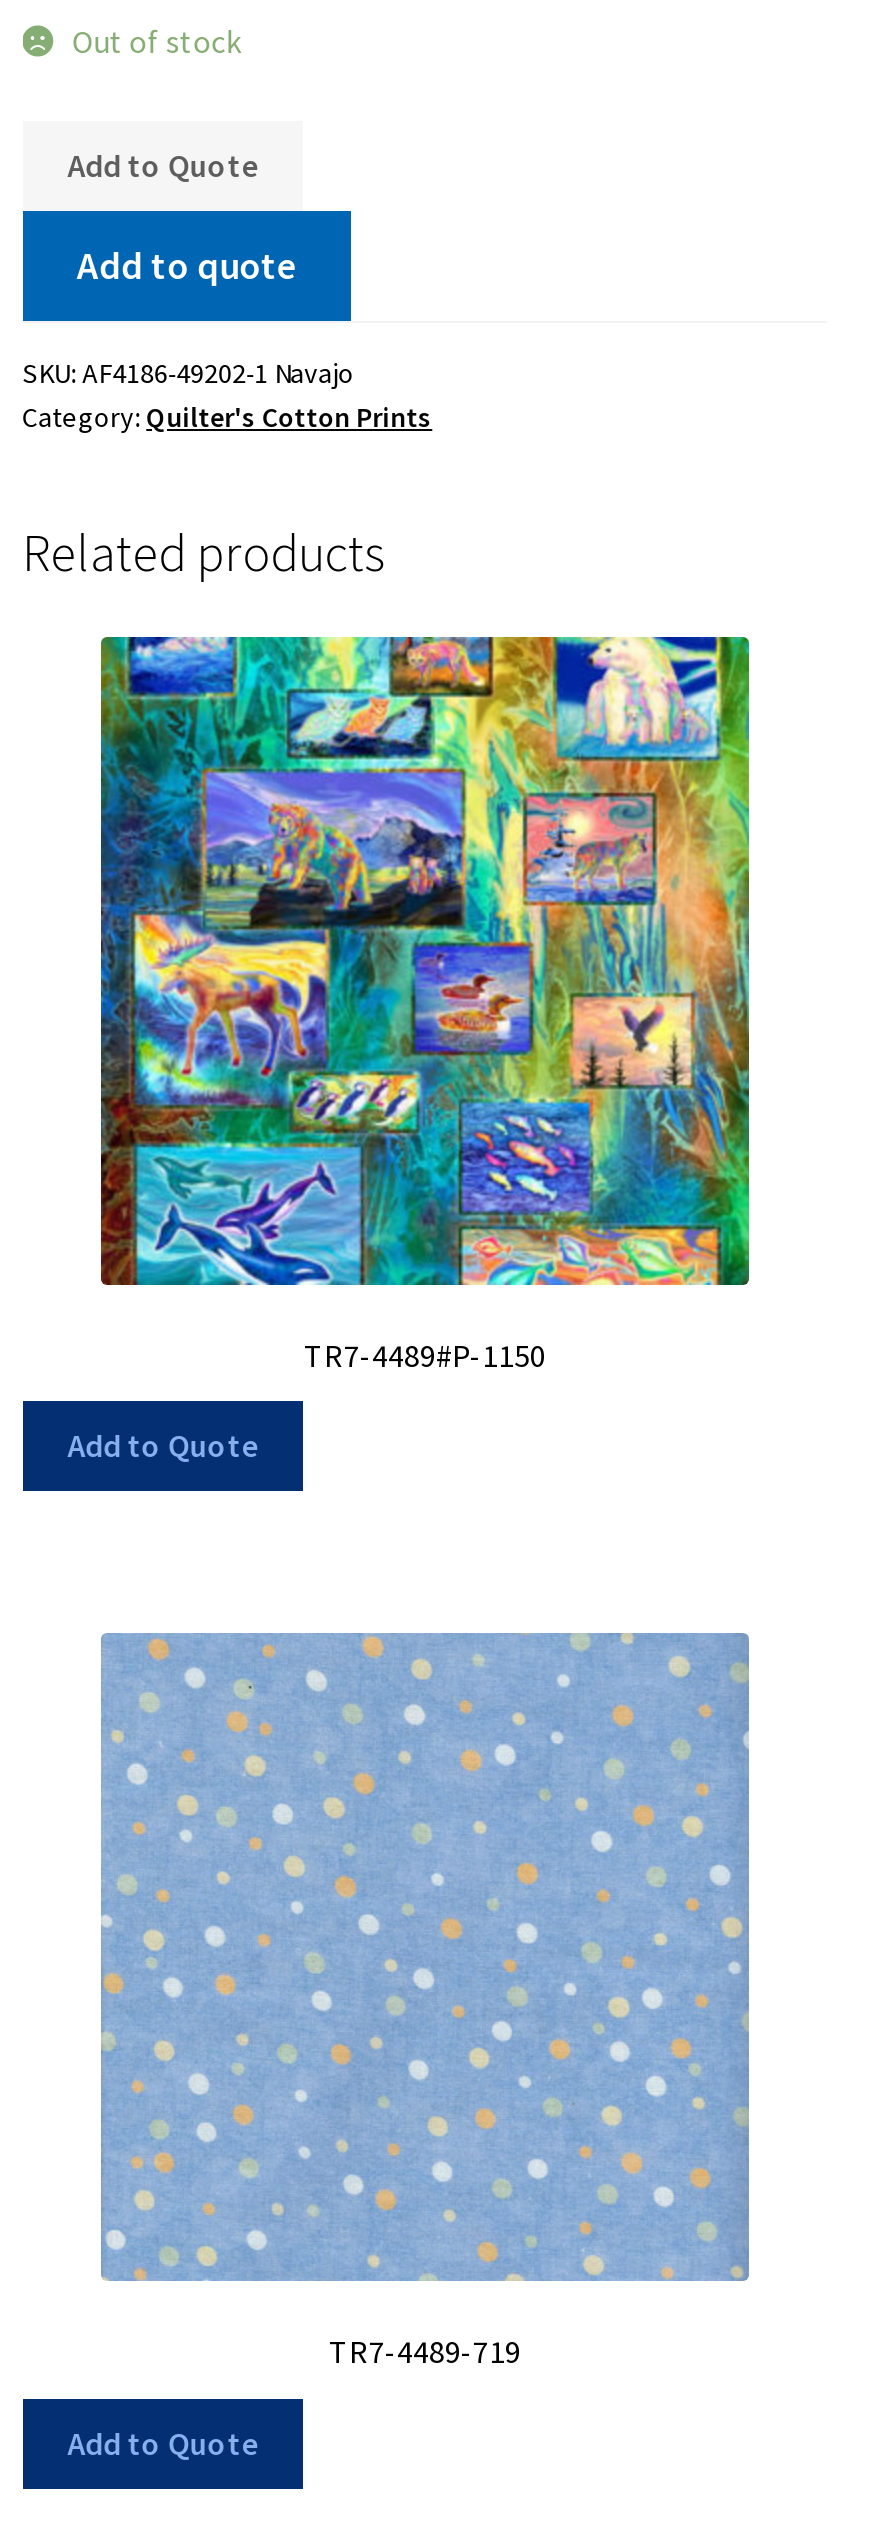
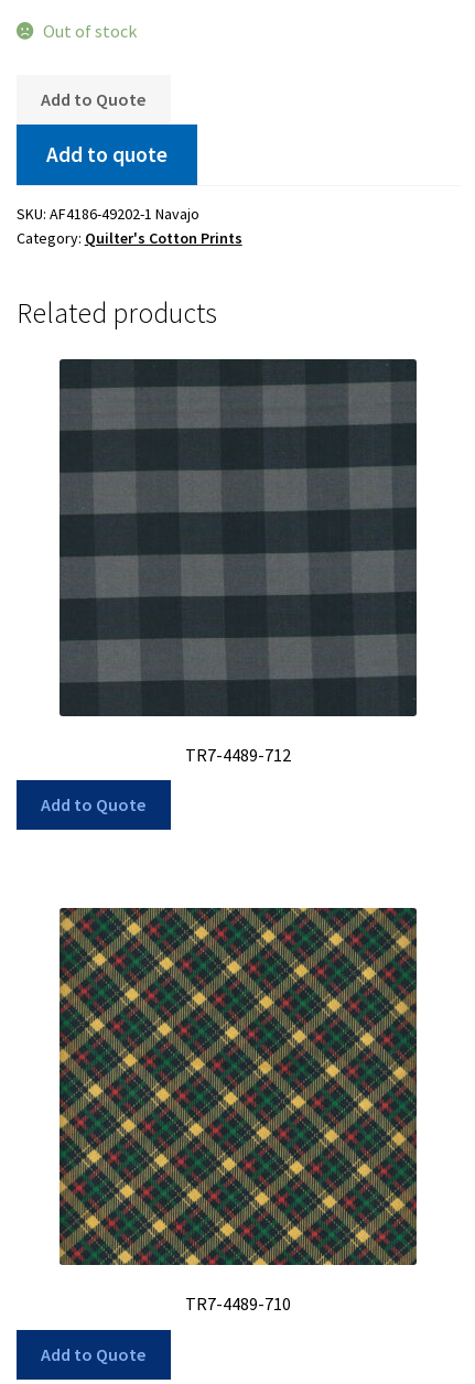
- [image]
- TR7-4489#P-1150
+ [image]
+ TR7-4489-712

- [image]
- TR7-4489-719
+ [image]
+ TR7-4489-710
